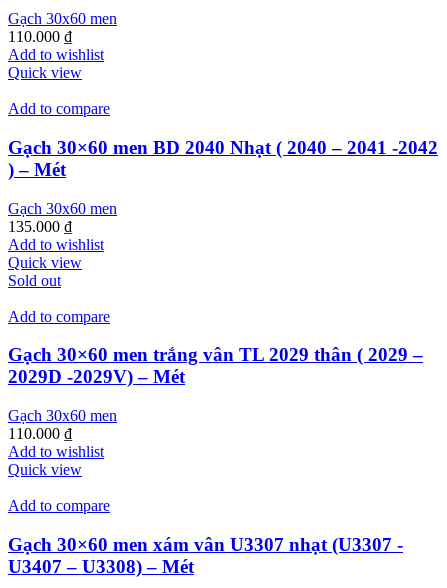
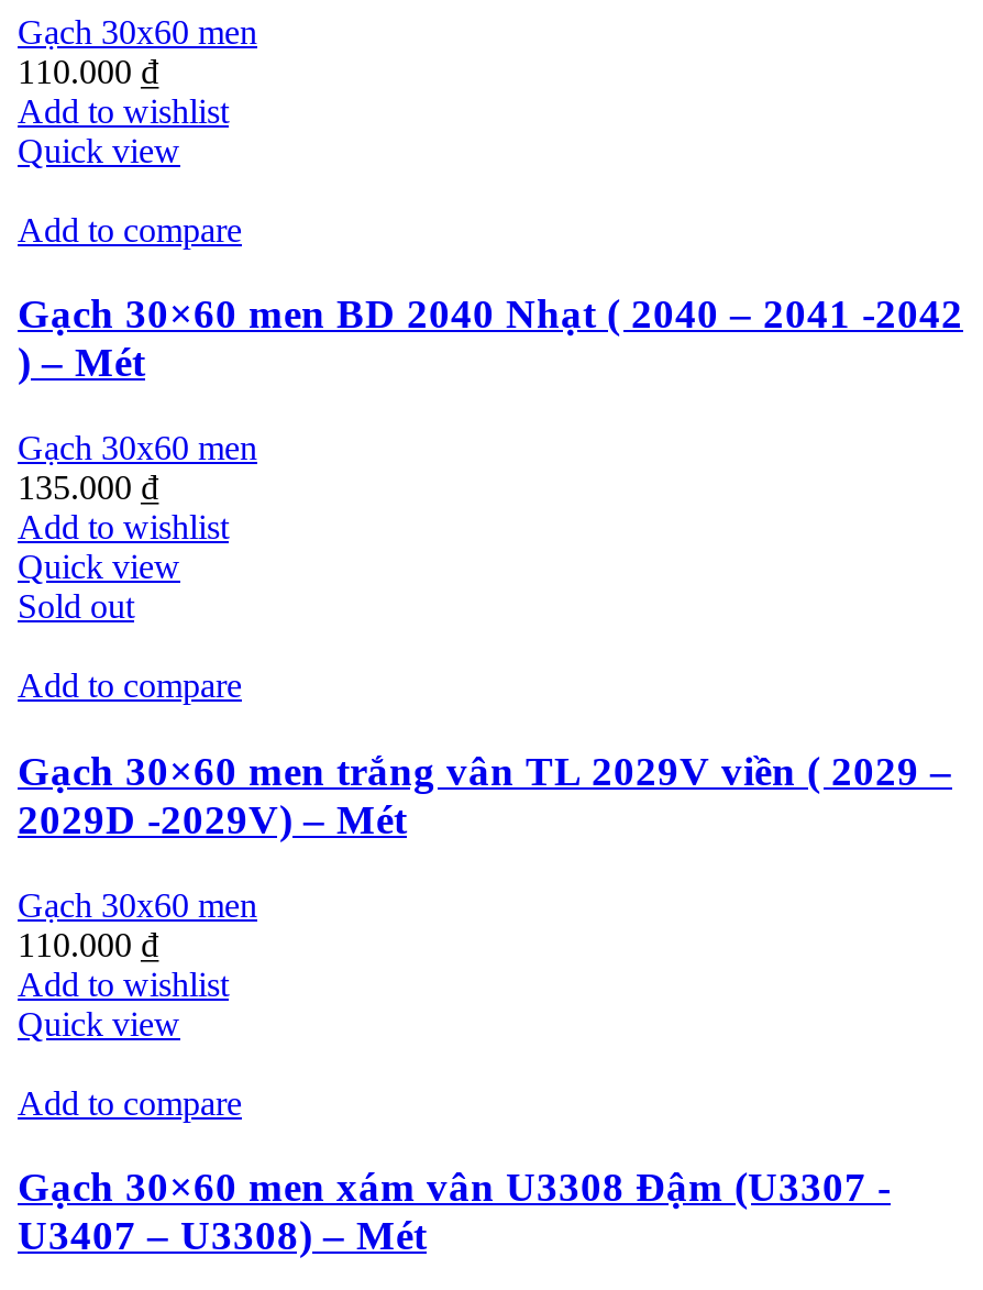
- Gạch 30×60 men trắng vân TL 2029 thân ( 2029 –
+ Gạch 30×60 men trắng vân TL 2029V viền ( 2029 –

- Gạch 30×60 men xám vân U3307 nhạt (U3307 -
+ Gạch 30×60 men xám vân U3308 Đậm (U3307 -
